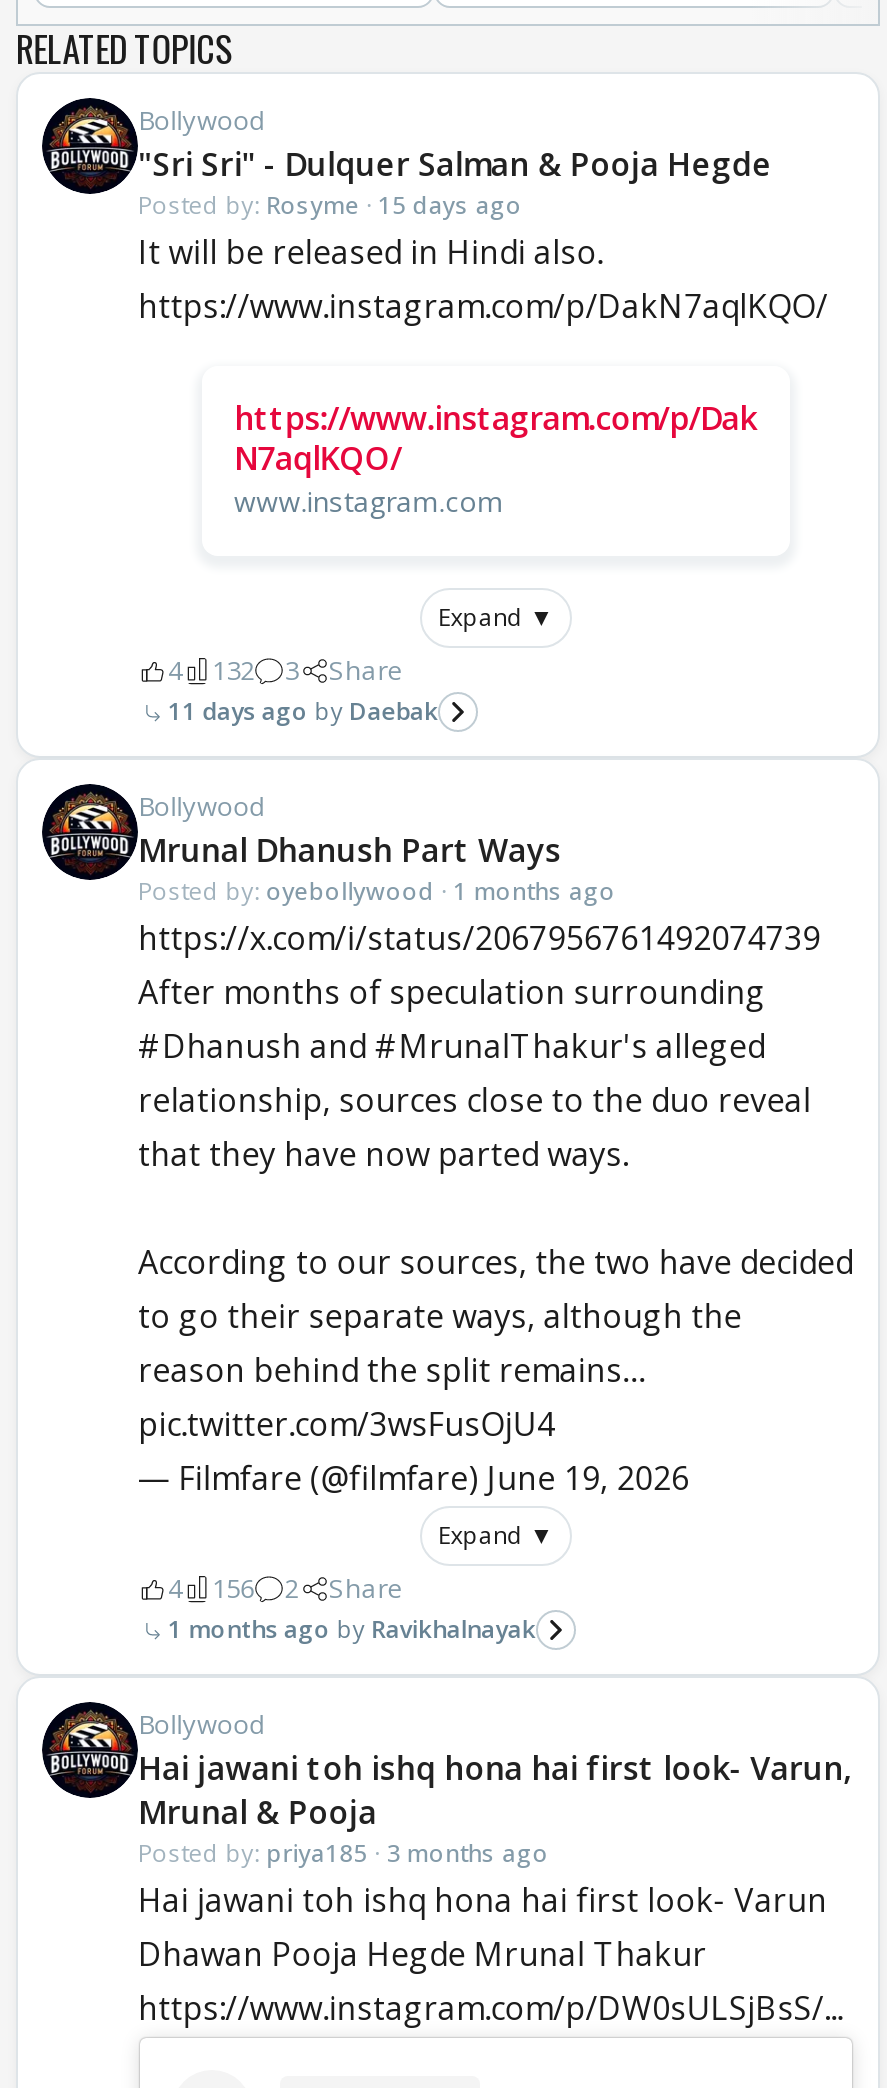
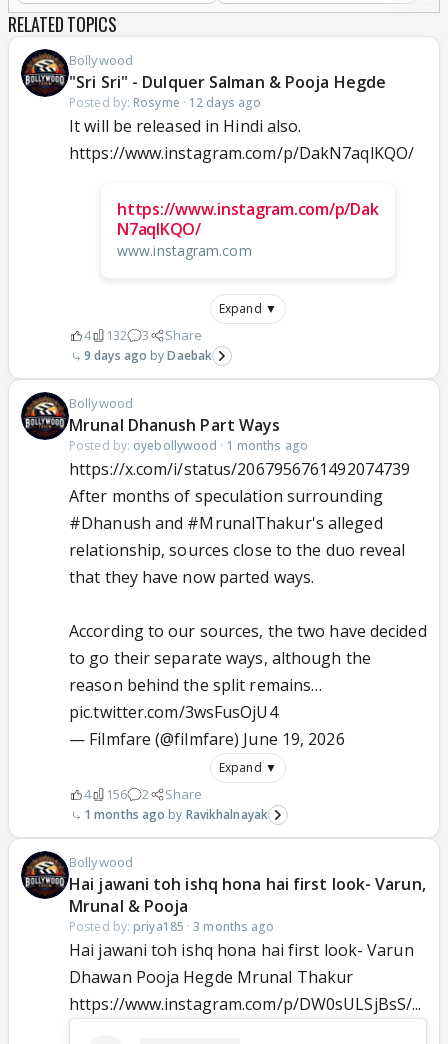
- Posted by: Rosyme · 15 days ago
+ Posted by: Rosyme · 12 days ago

- 11 days ago Daebak
+ 9 days ago Daebak
